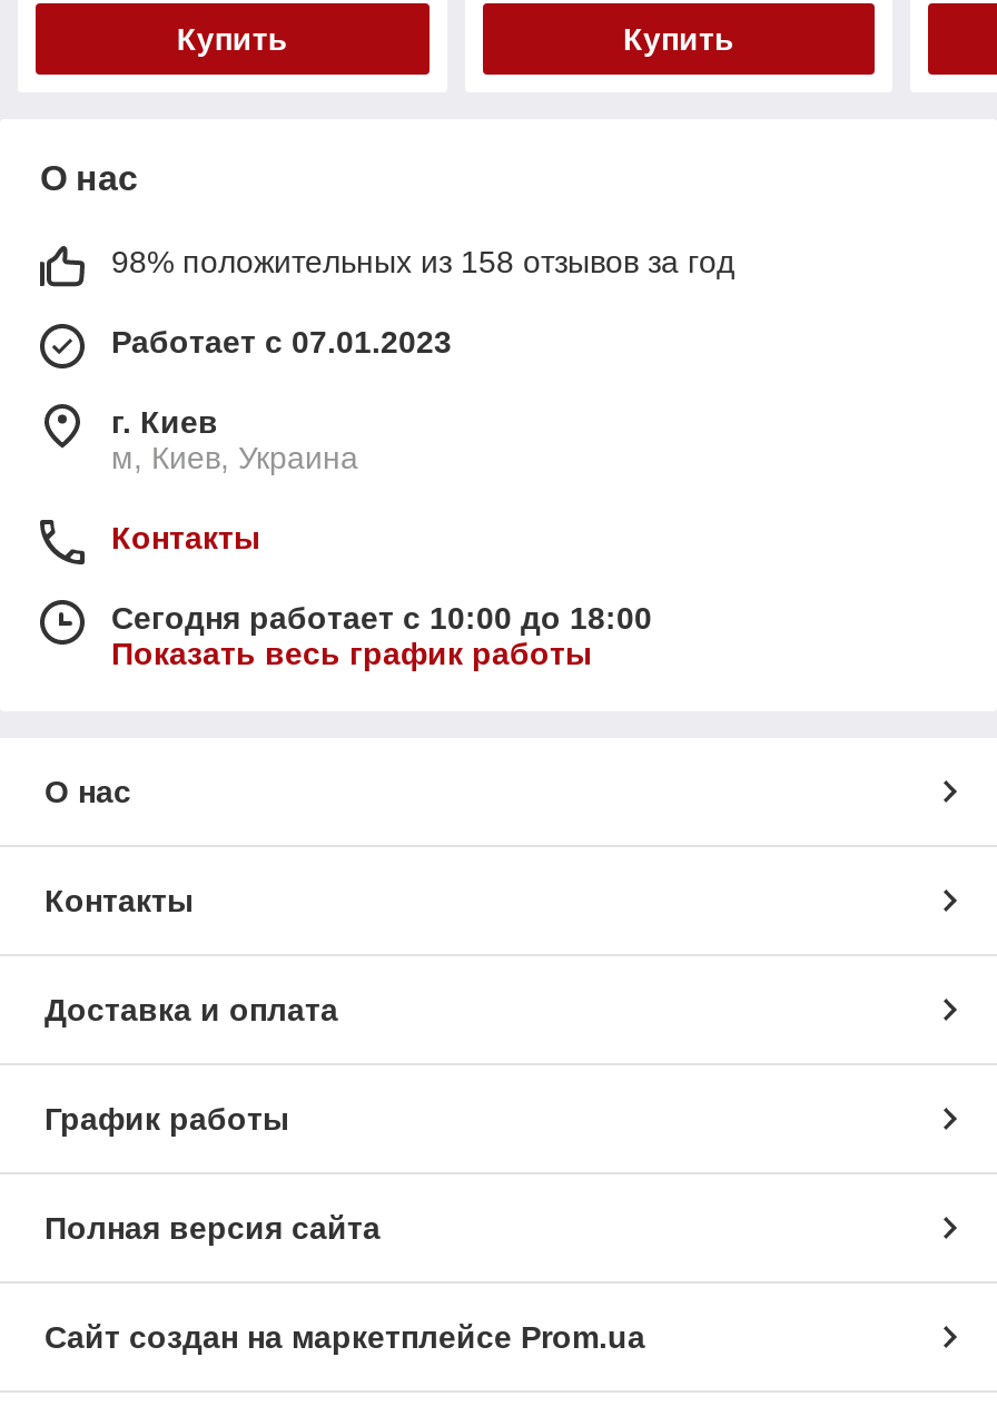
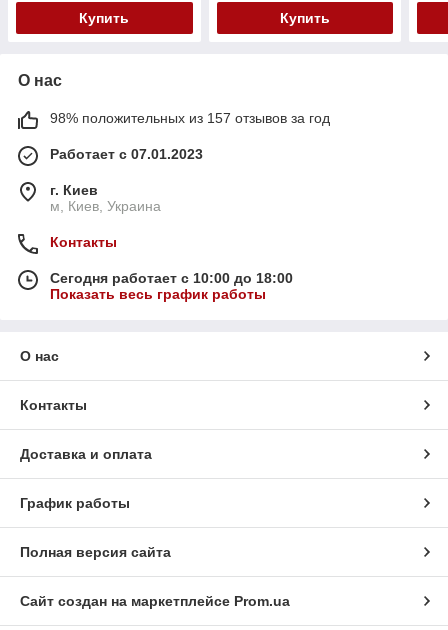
- 98% положительных из 158 отзывов за год
+ 98% положительных из 157 отзывов за год
